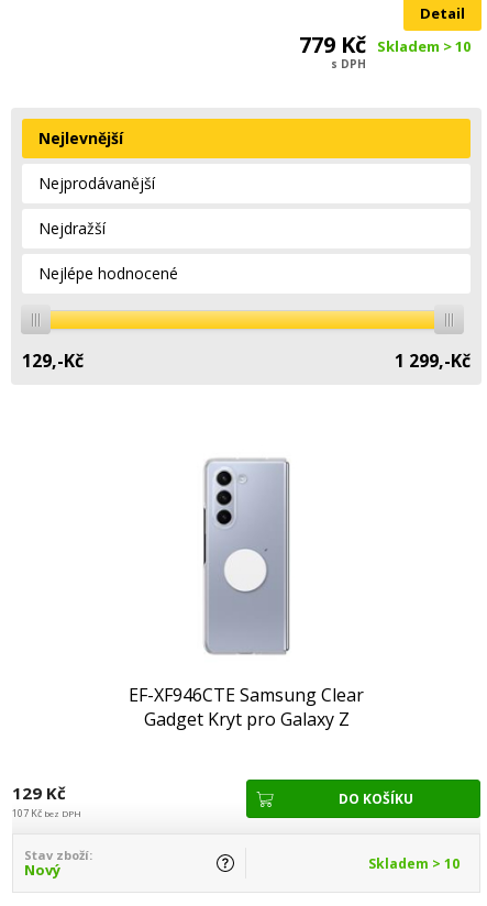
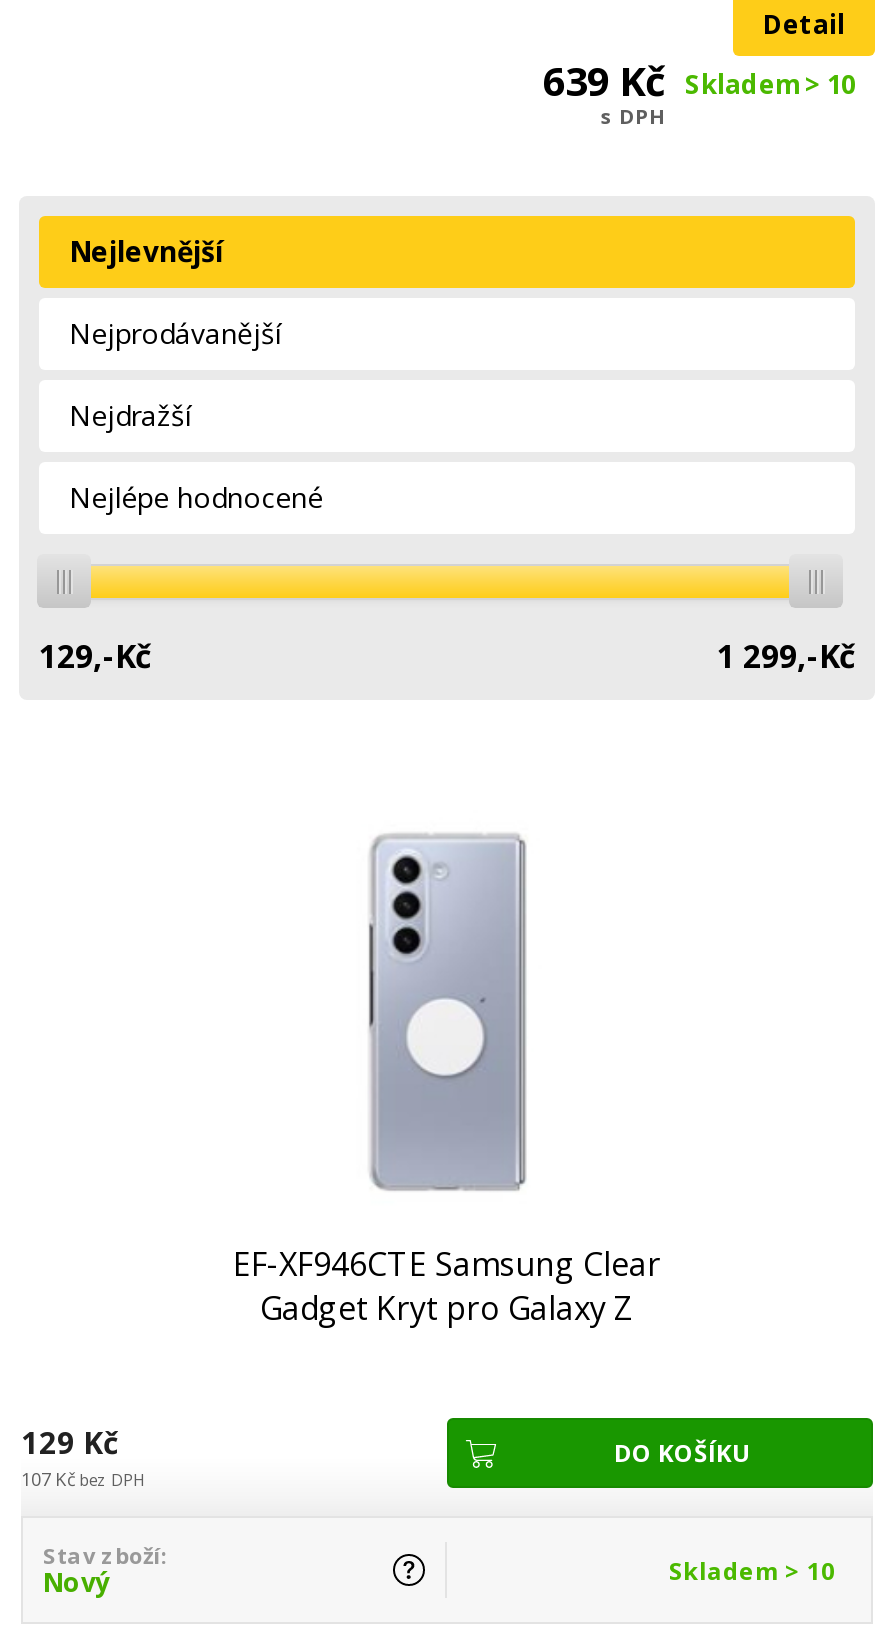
- 779 Kč Skladem > 10
+ 639 Kč Skladem > 10
